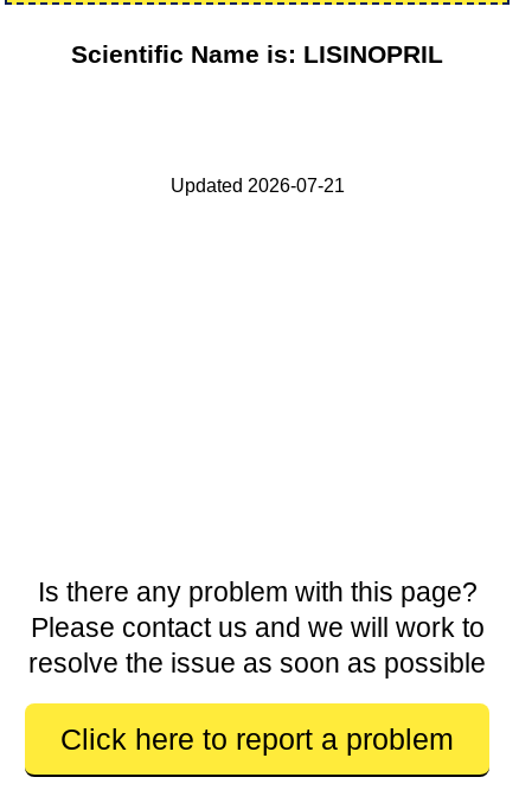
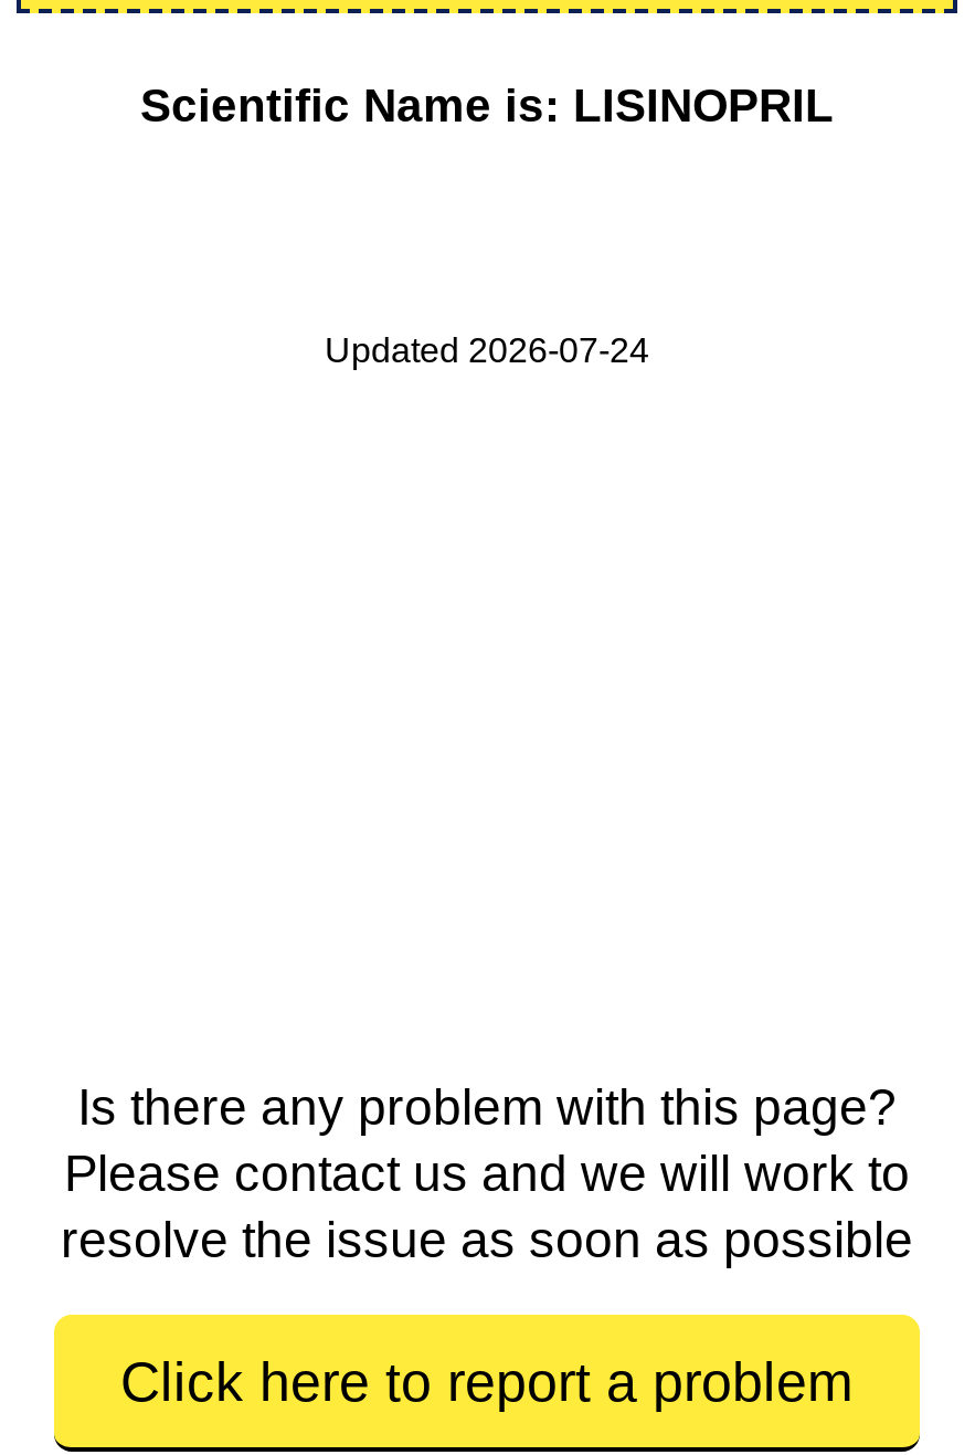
- Updated 2026-07-21
+ Updated 2026-07-24
